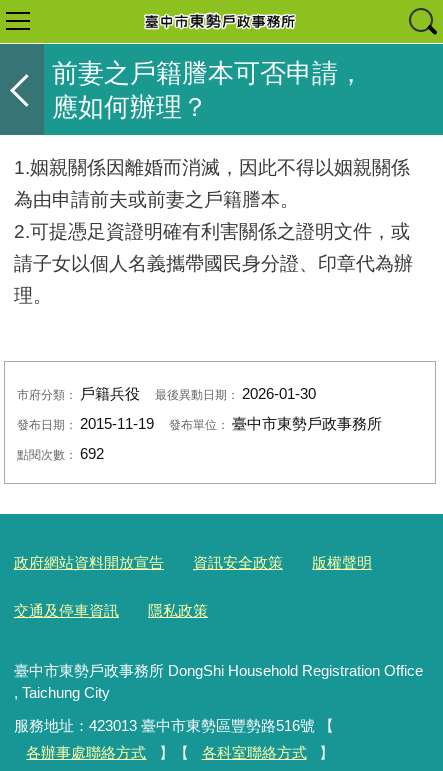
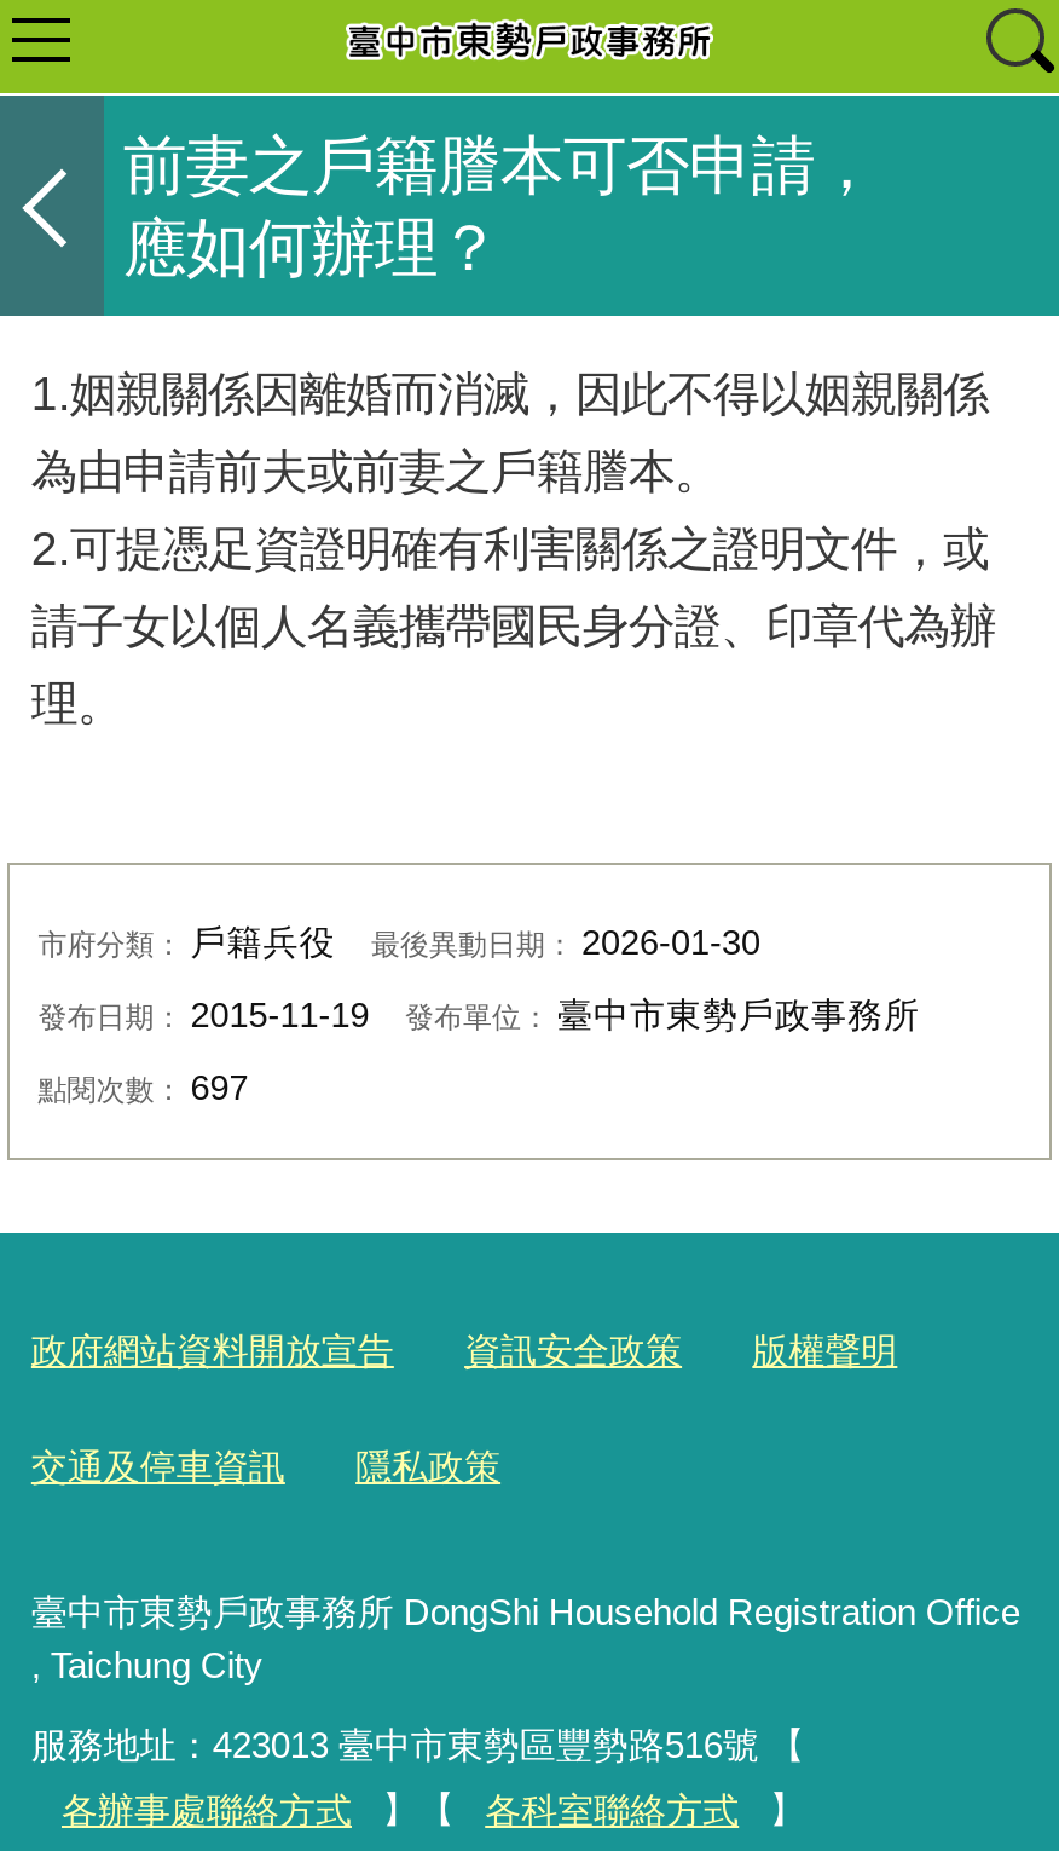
- 點閱次數：692
+ 點閱次數：697
